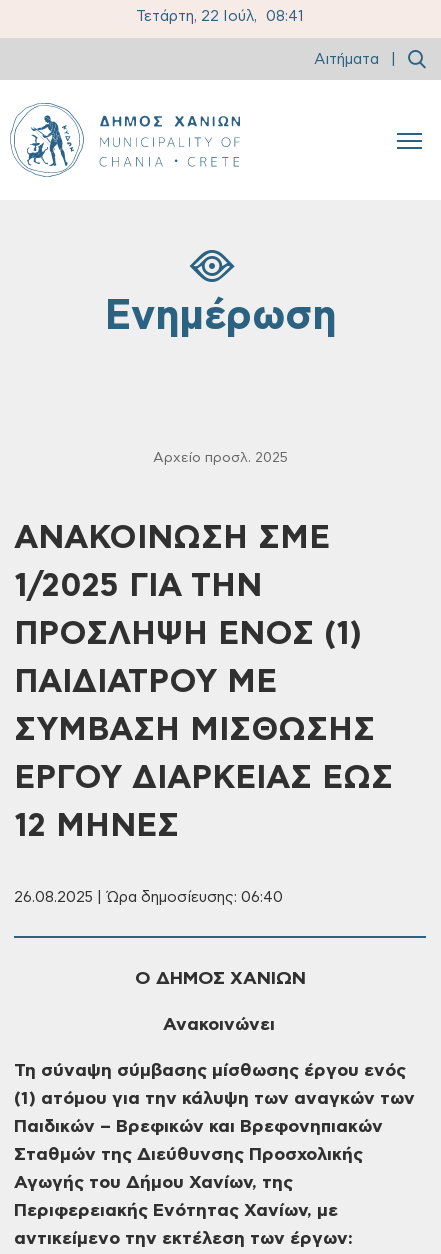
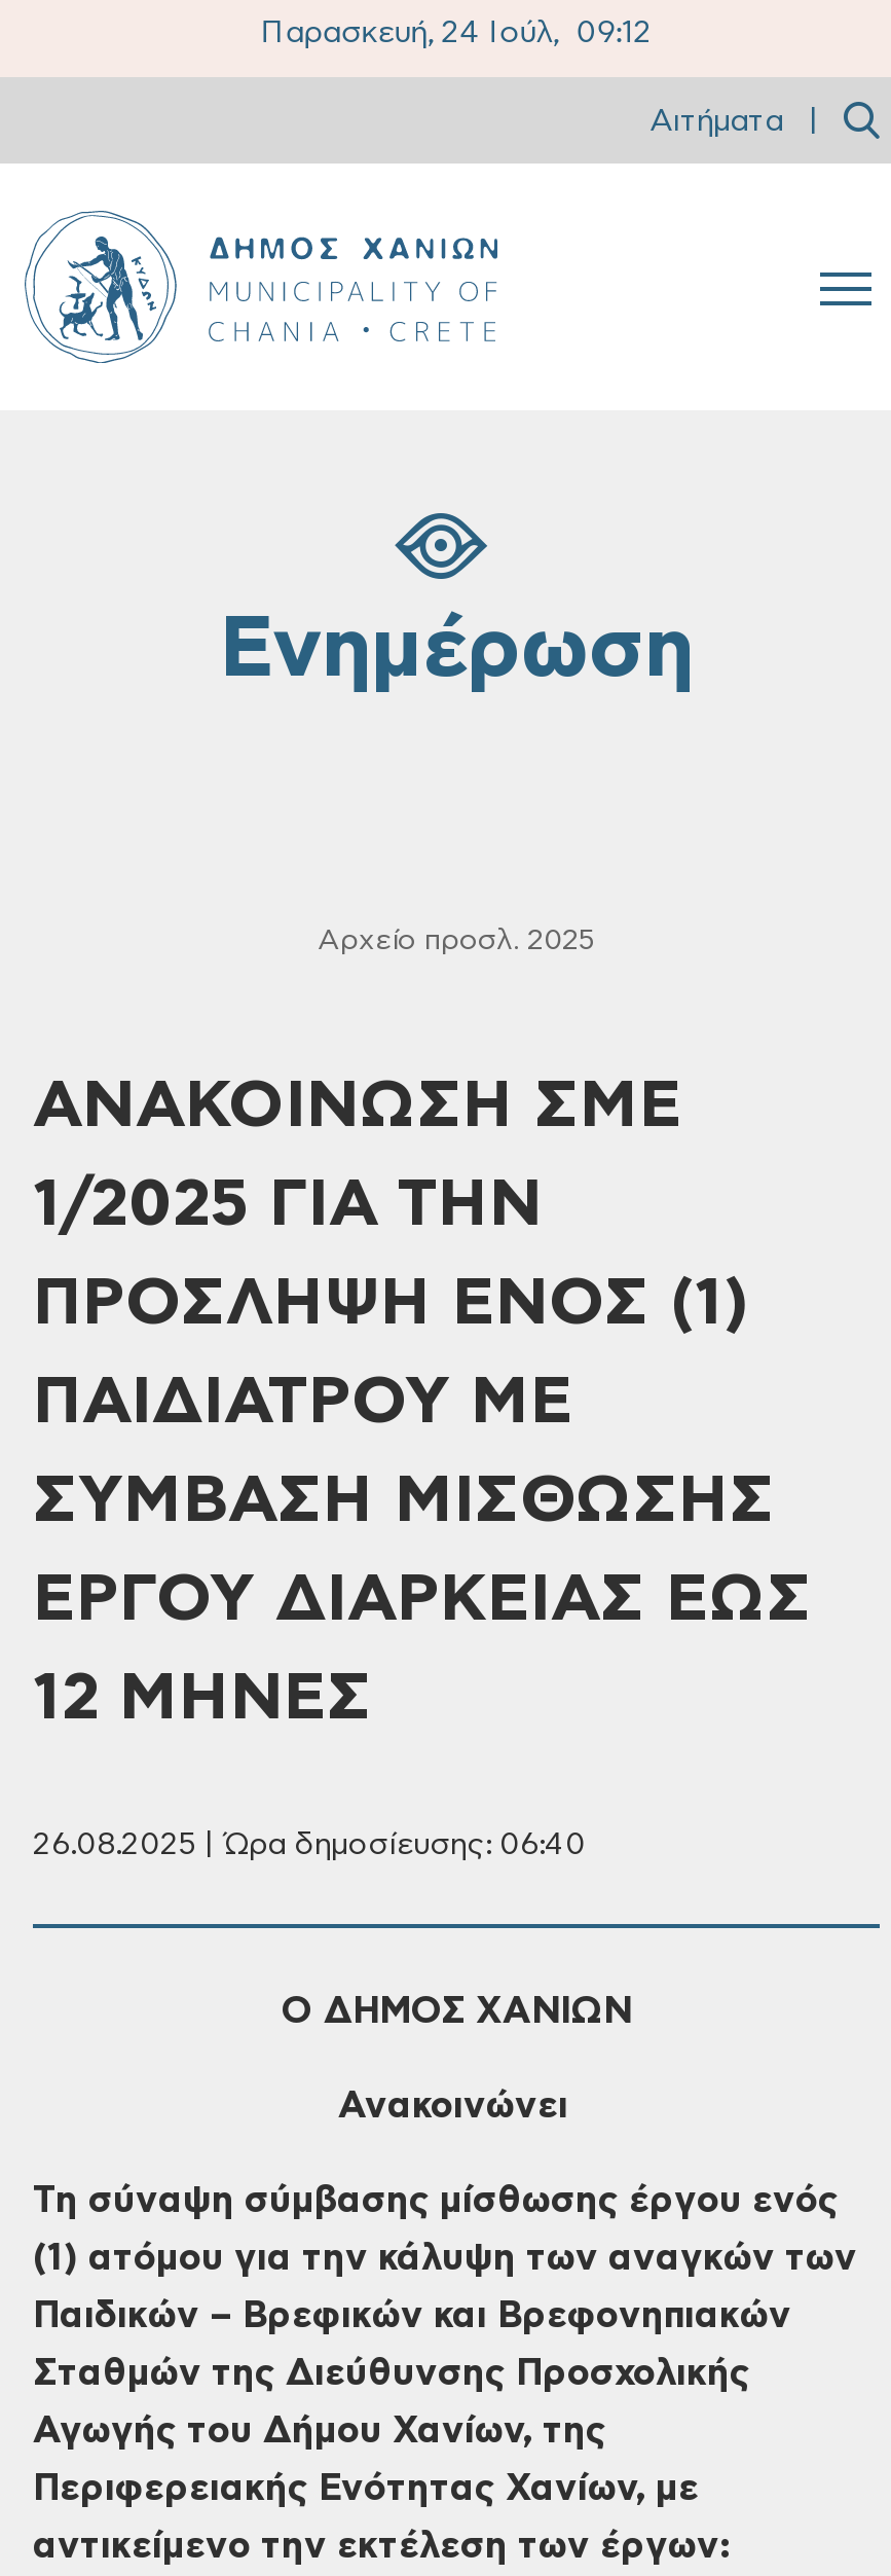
- Τετάρτη, 22 Ιούλ, 08:41
+ Παρασκευή, 24 Ιούλ, 09:12
